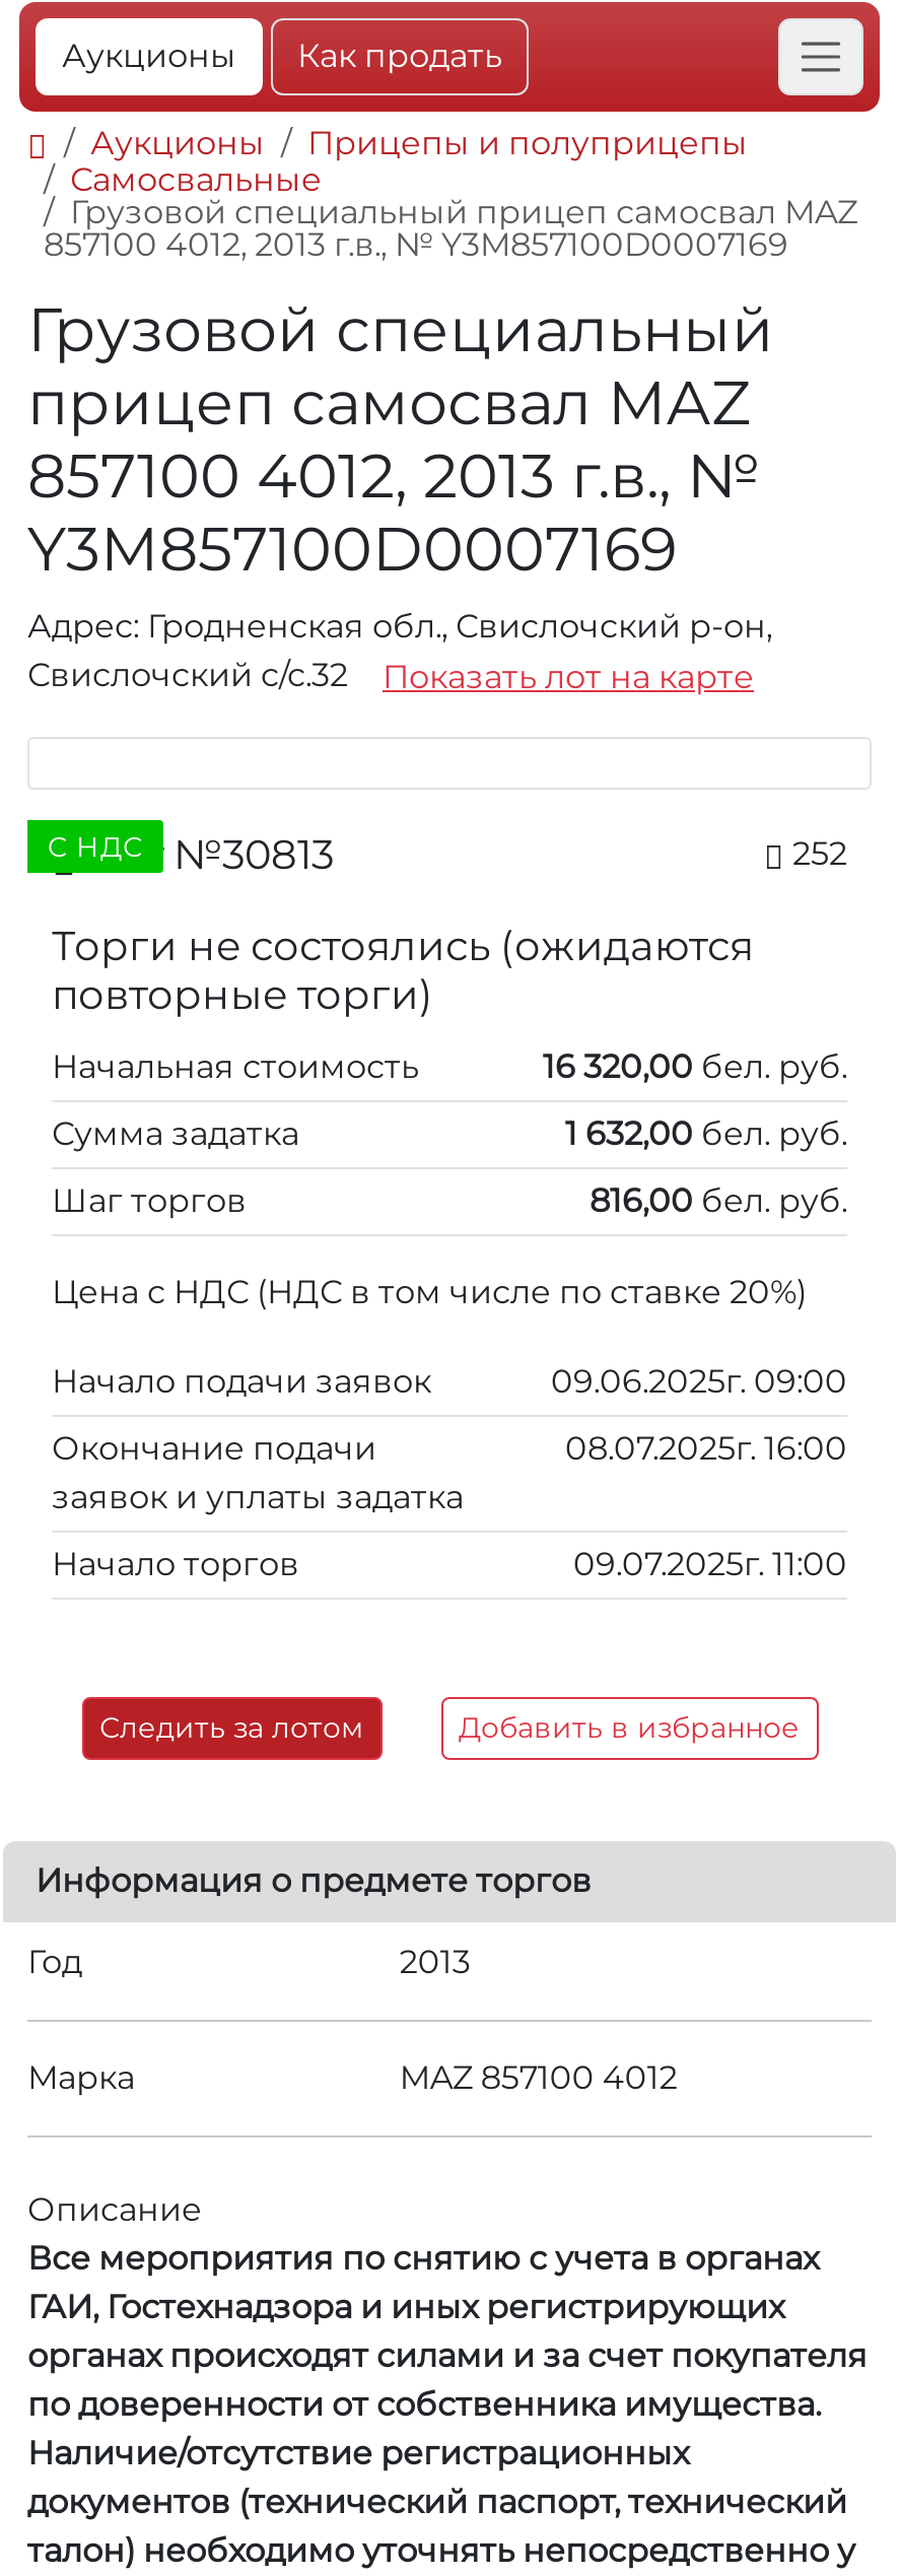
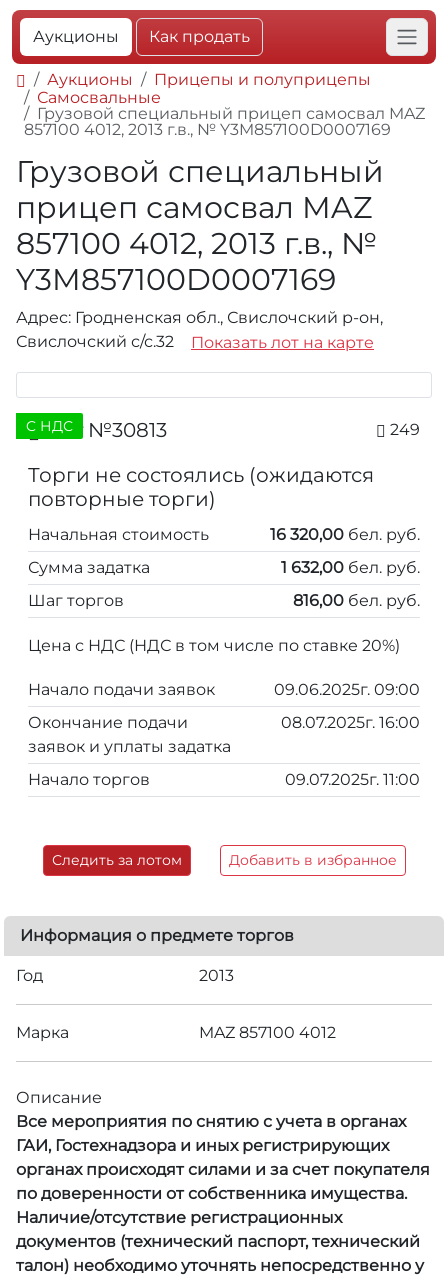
- 252
+ 249
